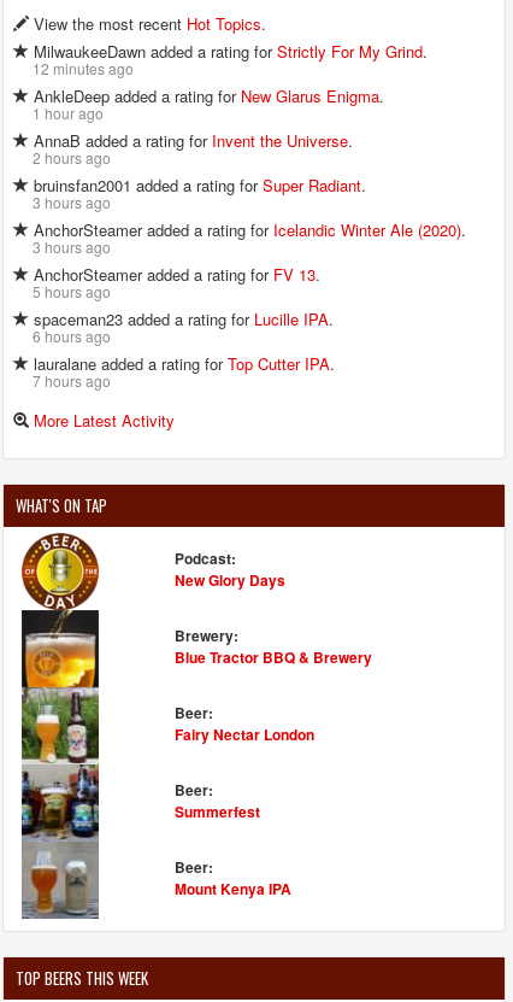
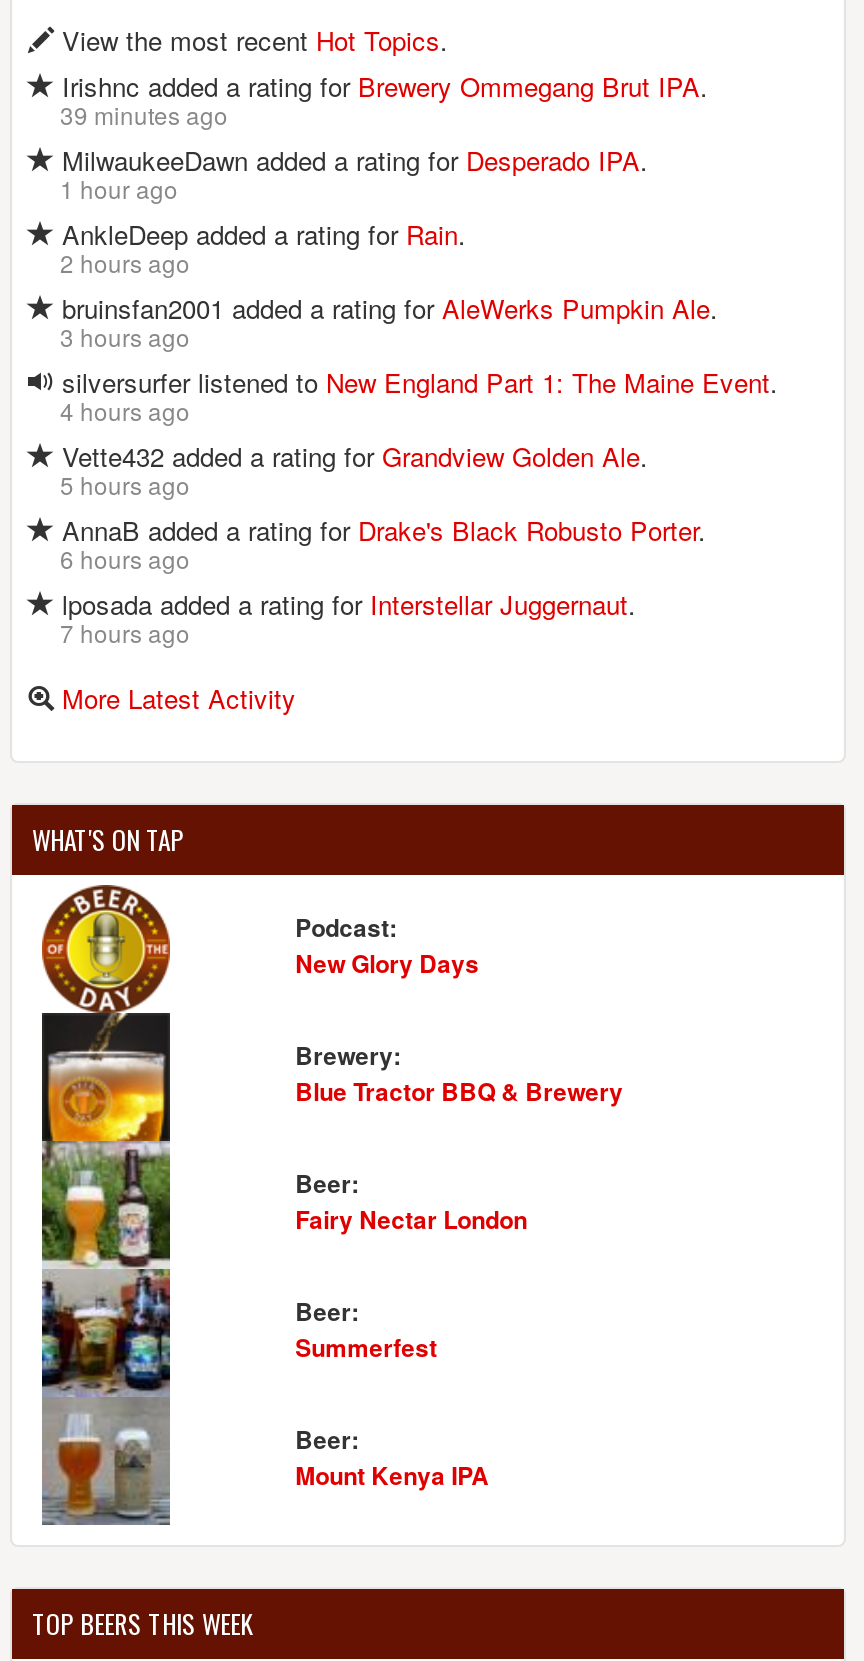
- MilwaukeeDawn added a rating for Strictly For My Grind.
- 12 minutes ago
- AnkleDeep added a rating for New Glarus Enigma.
+ Irishnc added a rating for Brewery Ommegang Brut IPA.
+ 39 minutes ago
+ MilwaukeeDawn added a rating for Desperado IPA.

- AnnaB added a rating for Invent the Universe.
+ AnkleDeep added a rating for Rain.

- bruinsfan2001 added a rating for Super Radiant.
+ bruinsfan2001 added a rating for AleWerks Pumpkin Ale.

- AnchorSteamer added a rating for Icelandic Winter Ale (2020).
- 3 hours ago
- AnchorSteamer added a rating for FV 13.
+ silversurfer listened to New England Part 1: The Maine Event.
+ 4 hours ago
+ Vette432 added a rating for Grandview Golden Ale.

- spaceman23 added a rating for Lucille IPA.
+ AnnaB added a rating for Drake's Black Robusto Porter.

- lauralane added a rating for Top Cutter IPA.
+ lposada added a rating for Interstellar Juggernaut.
